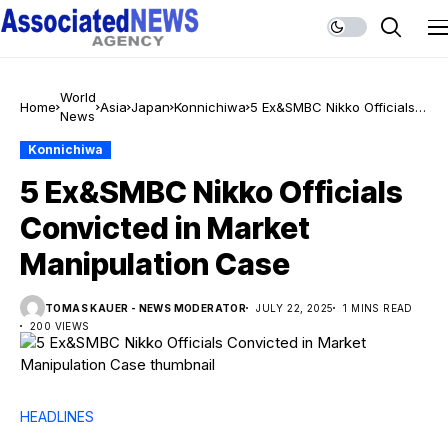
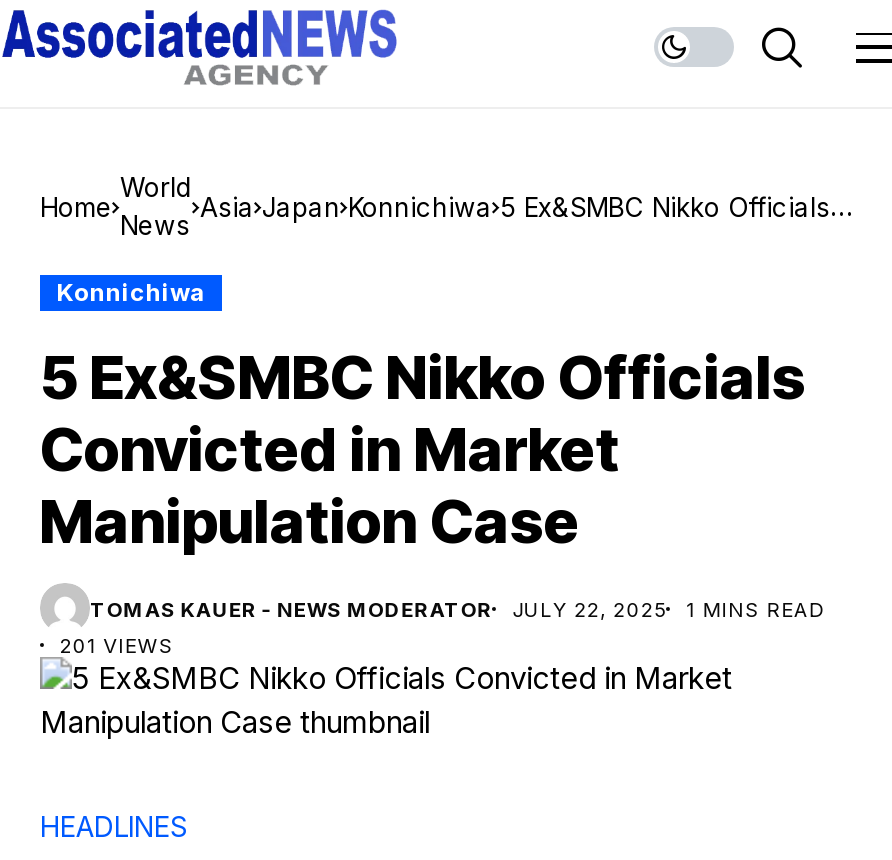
- 200 VIEWS
+ 201 VIEWS
